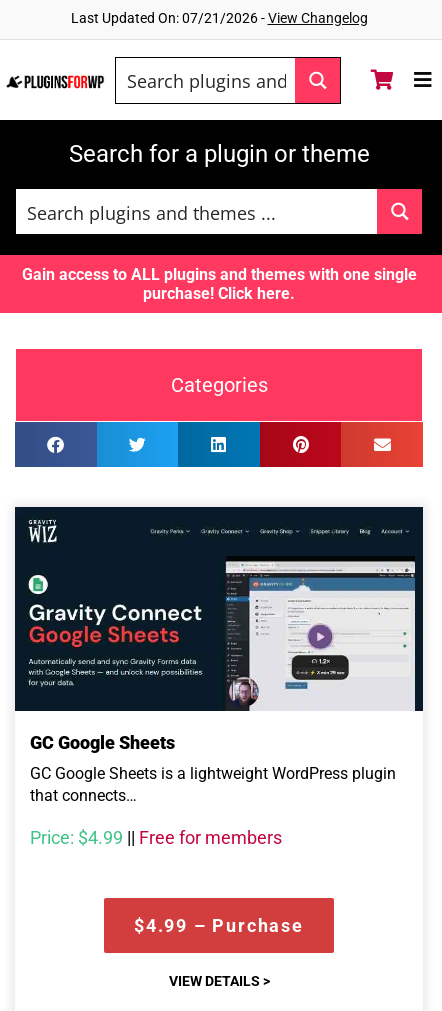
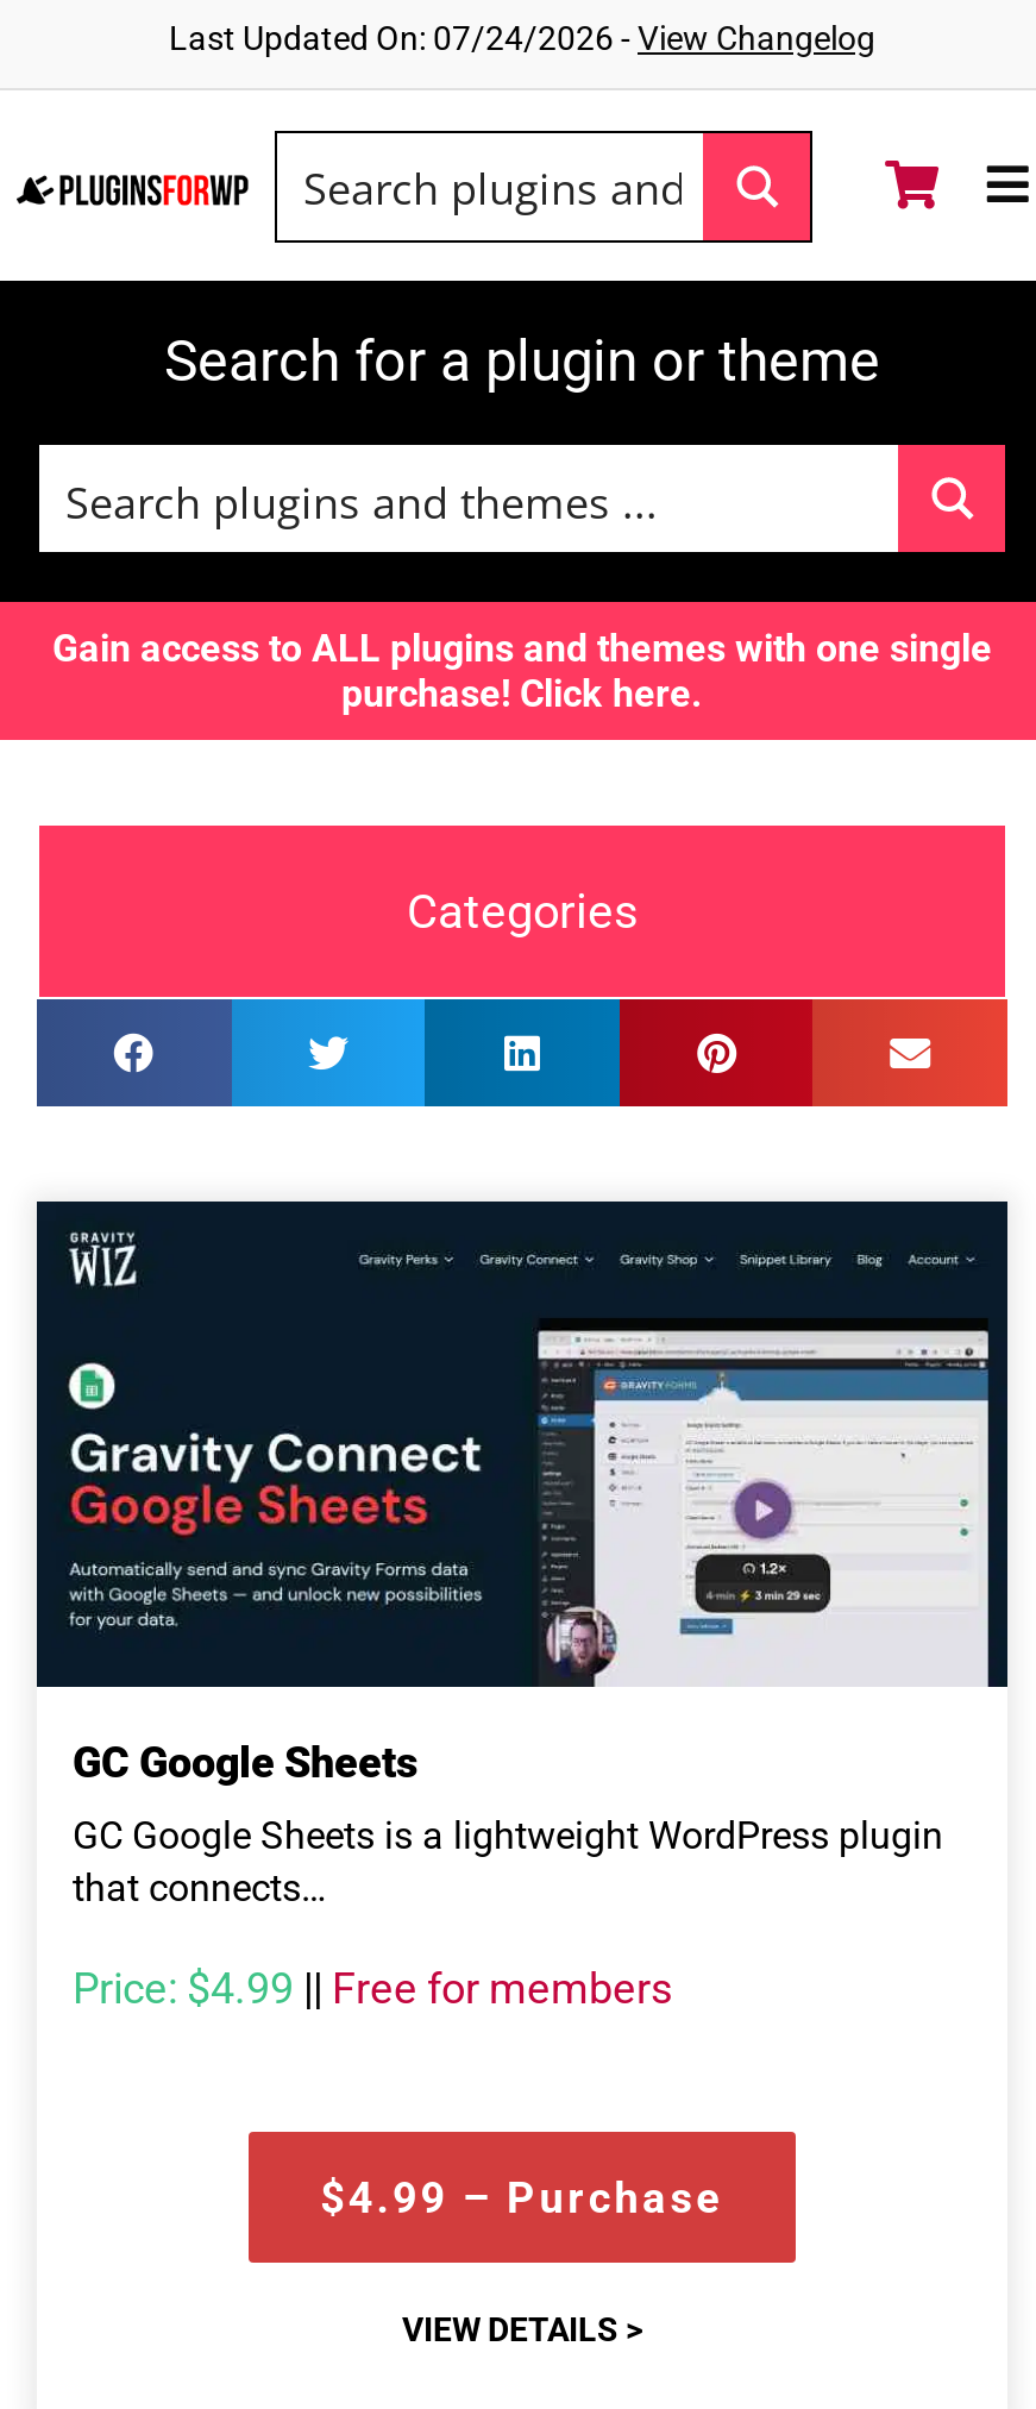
- Last Updated On: 07/21/2026 - View Changelog
+ Last Updated On: 07/24/2026 - View Changelog
